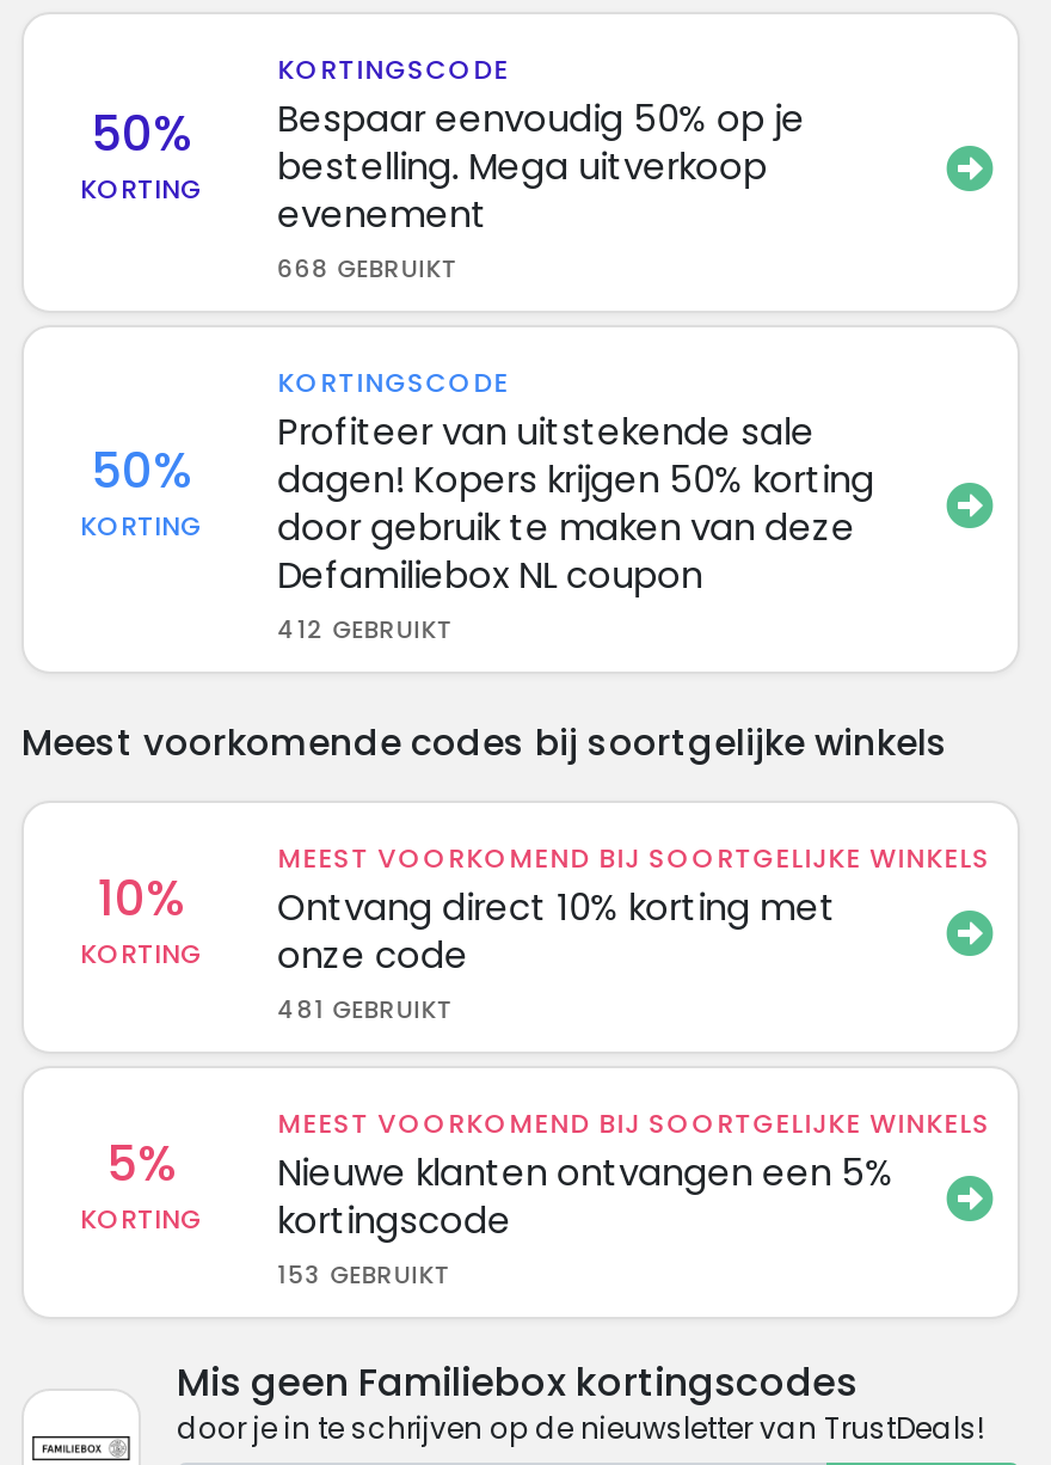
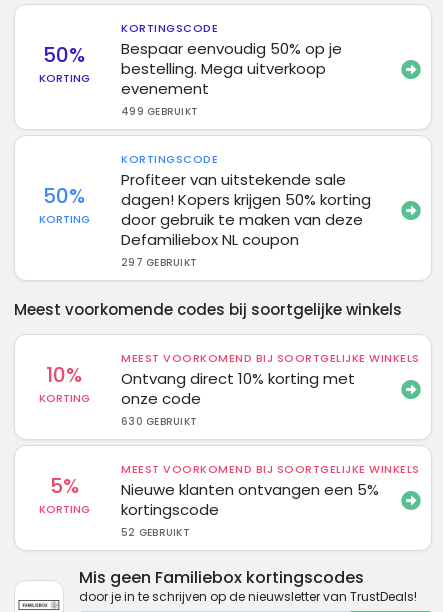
- 668 GEBRUIKT
+ 499 GEBRUIKT

- 412 GEBRUIKT
+ 297 GEBRUIKT

- 481 GEBRUIKT
+ 630 GEBRUIKT

- 153 GEBRUIKT
+ 52 GEBRUIKT
